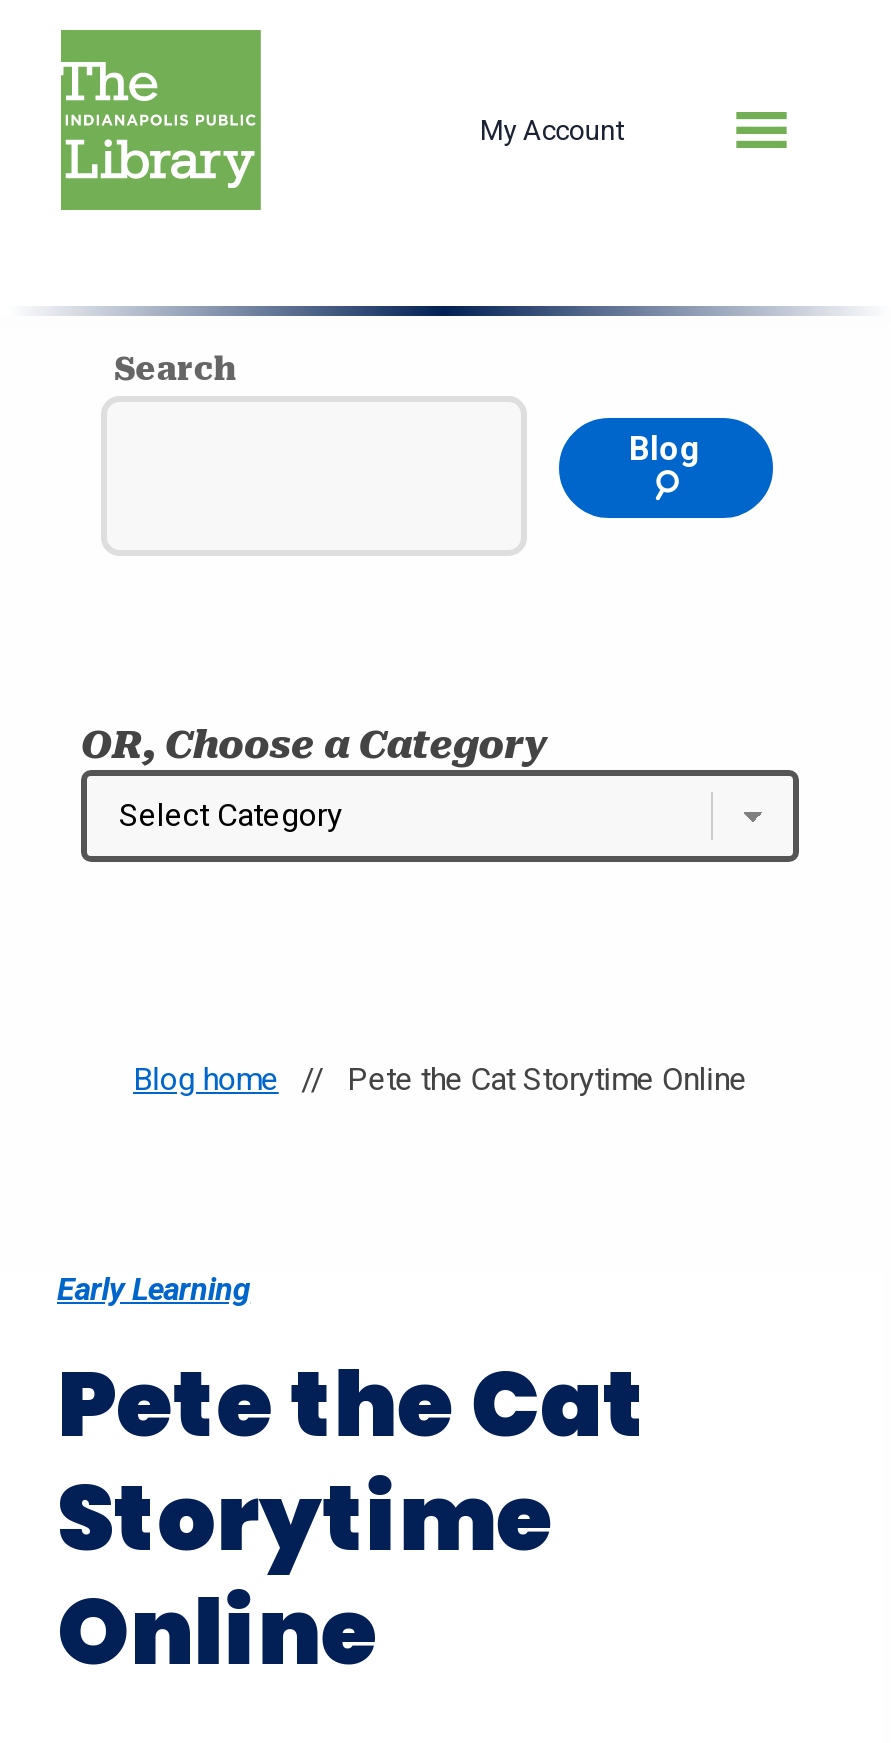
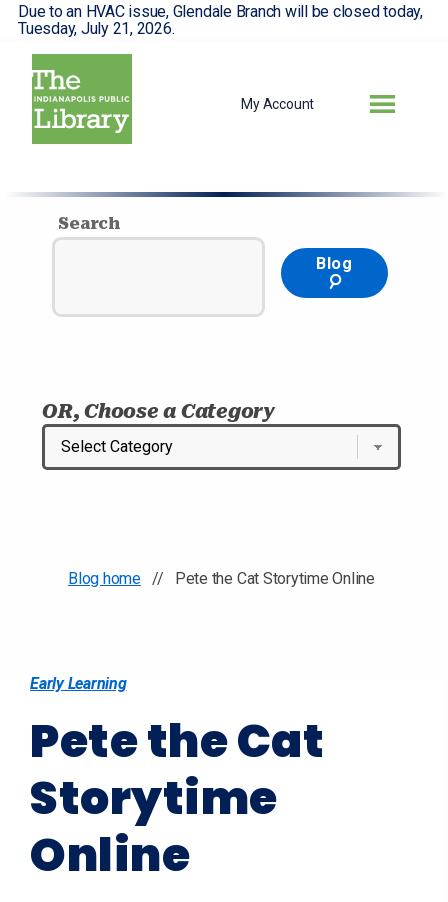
+ Due to an HVAC issue, Glendale Branch will be closed today,
+ Tuesday, July 21, 2026.
